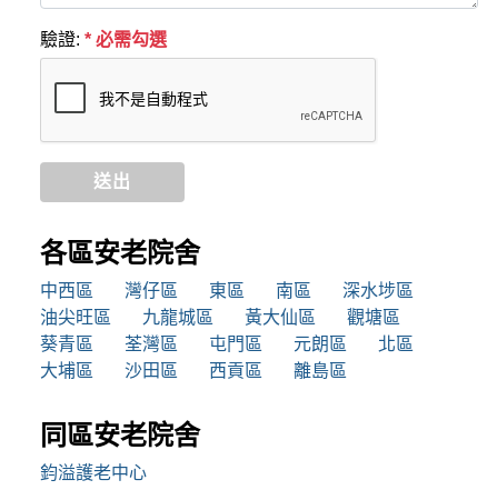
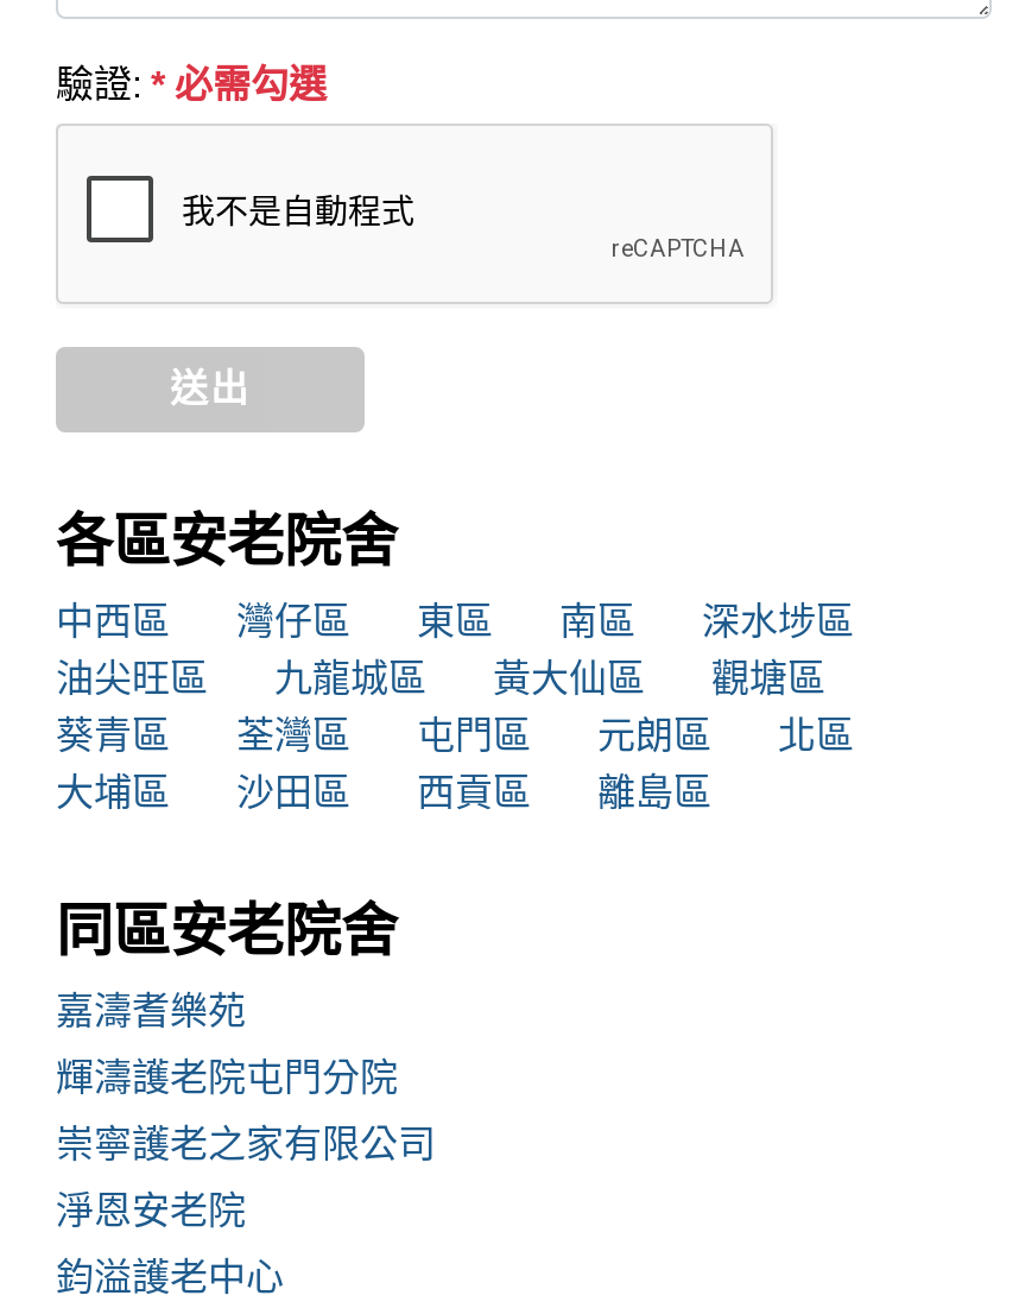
+ 嘉濤耆樂苑
+ 輝濤護老院屯門分院
+ 崇寧護老之家有限公司
+ 淨恩安老院
